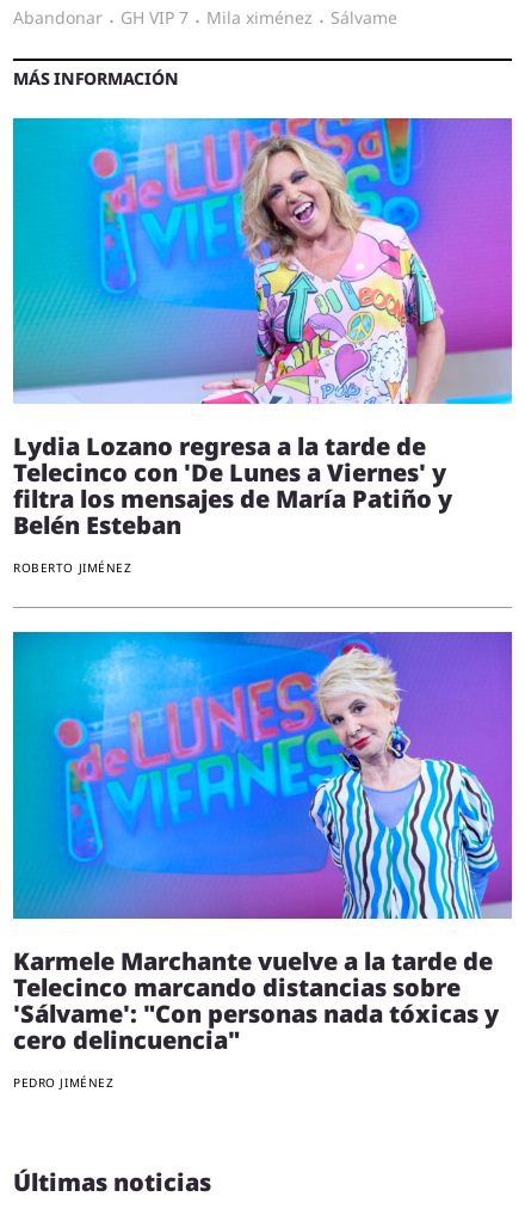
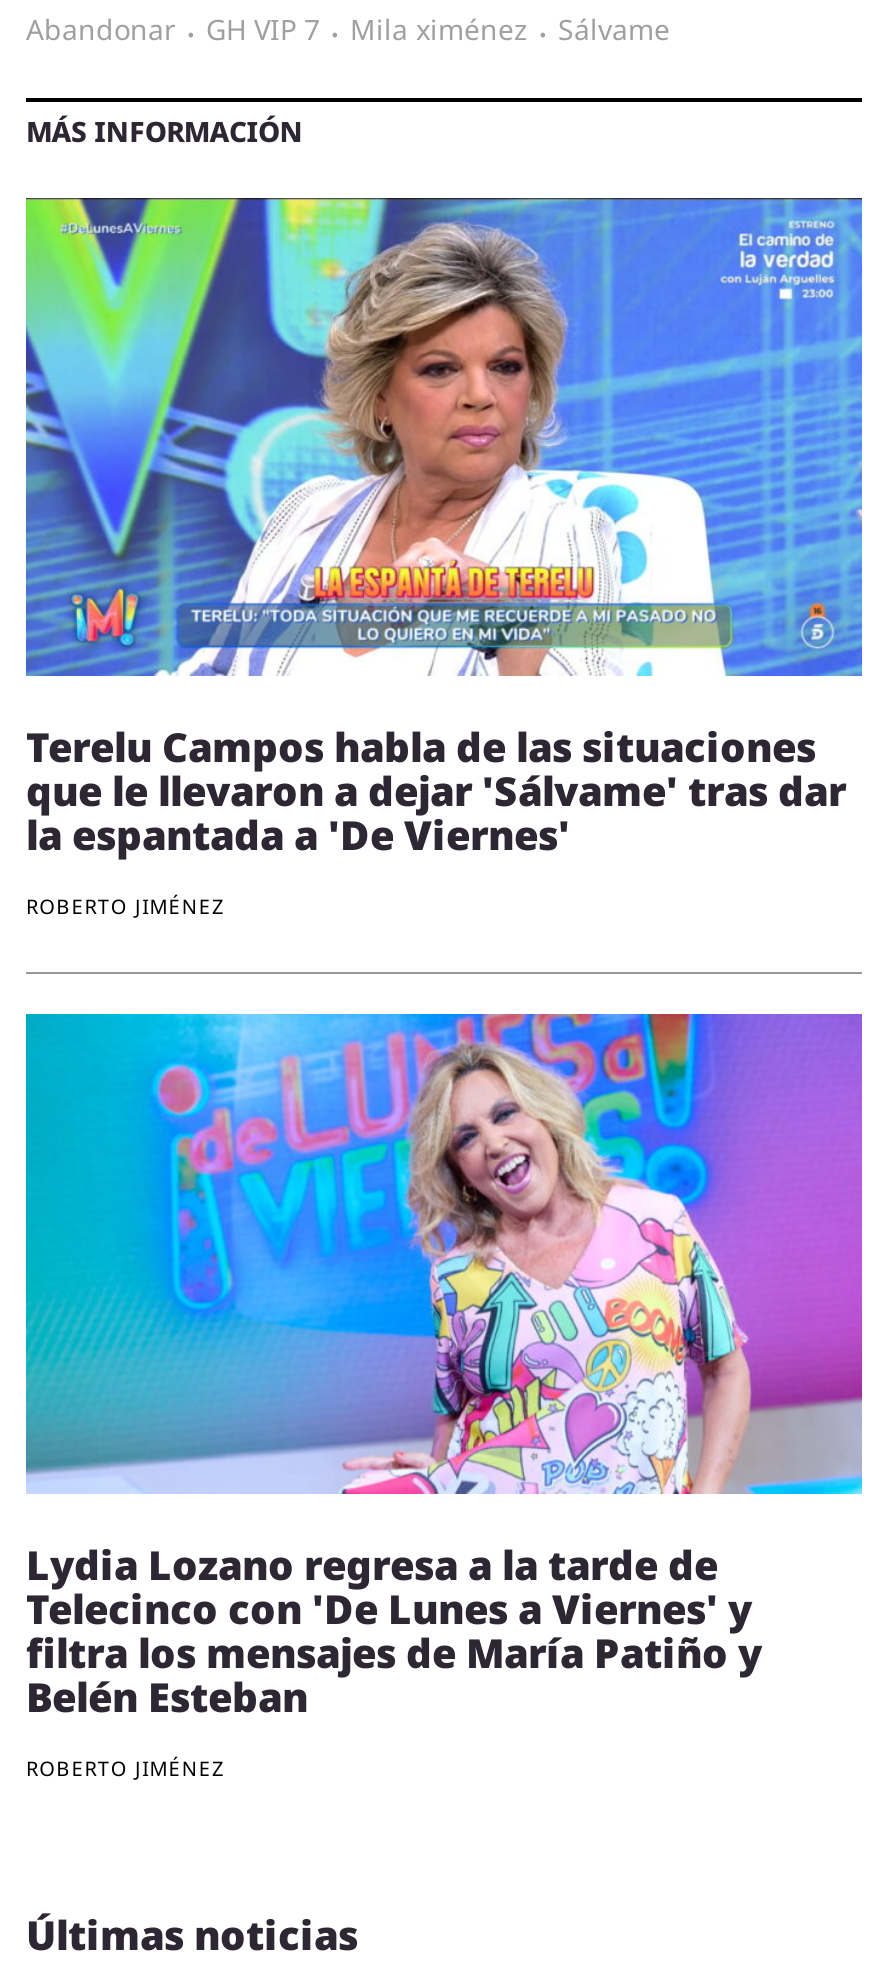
+ [image]
+ Terelu Campos habla de las situaciones
+ que le llevaron a dejar 'Sálvame' tras dar
+ la espantada a 'De Viernes'
+ ROBERTO JIMÉNEZ

moved down: [image] | Lydia Lozano regresa a la tarde de | Telecinco con 'De Lunes a Viernes' y | filtra los mensajes de María Patiño y | Belén Esteban | ROBERTO JIMÉNEZ

- [image]
- Karmele Marchante vuelve a la tarde de
- Telecinco marcando distancias sobre
- 'Sálvame': "Con personas nada tóxicas y
- cero delincuencia"
- PEDRO JIMÉNEZ
